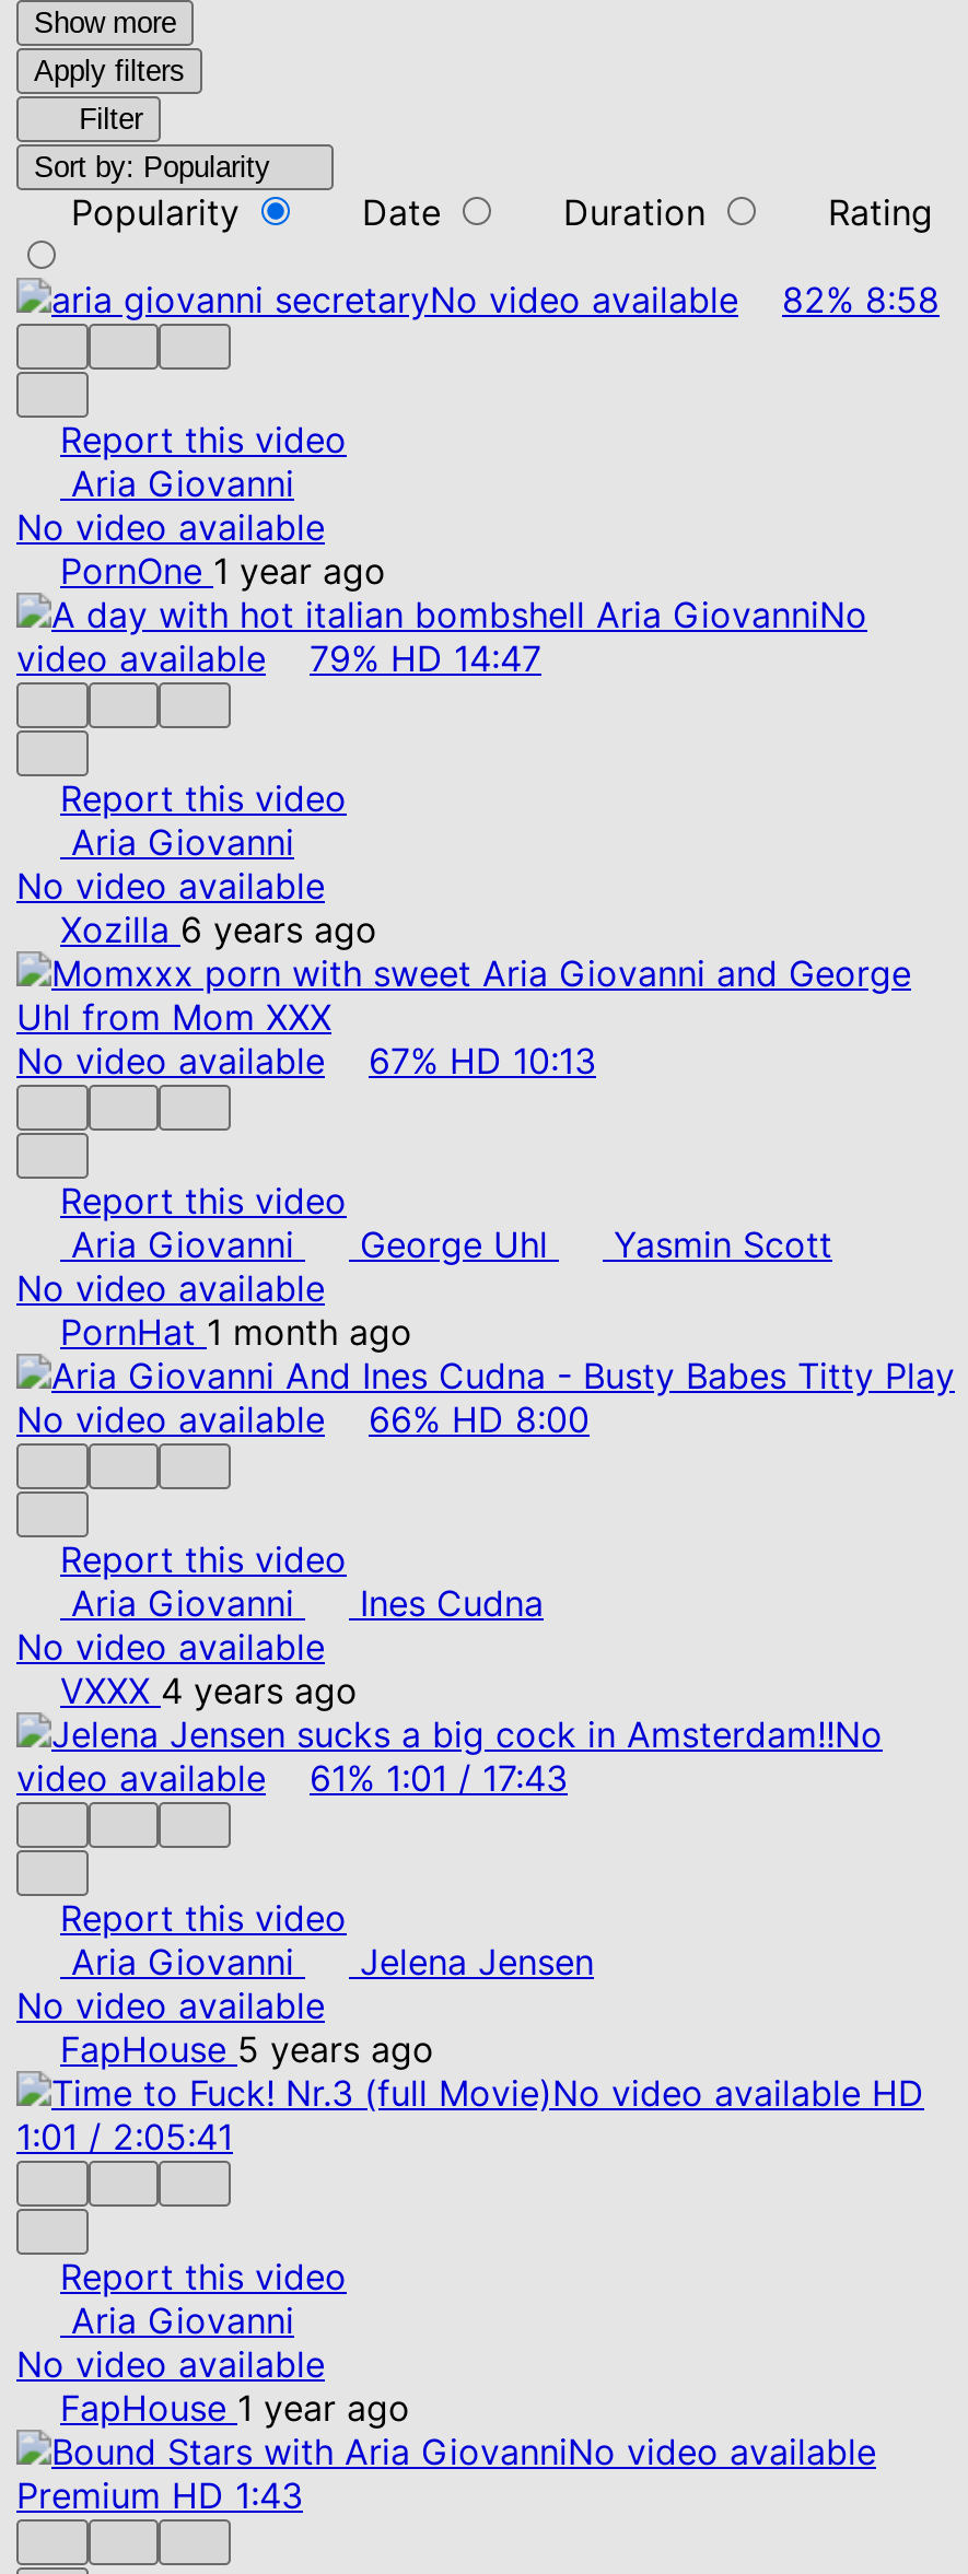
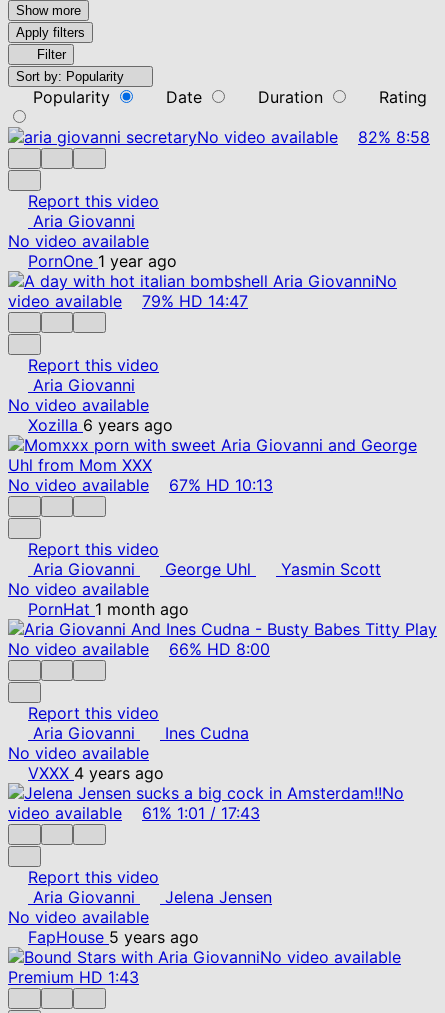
- No video available HD
- 1:01 / 2:05:41
- Report this video
- Aria Giovanni
- No video available
- FapHouse 1 year ago
